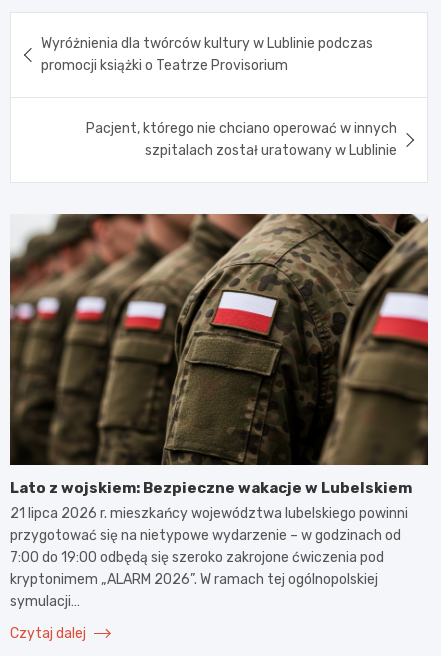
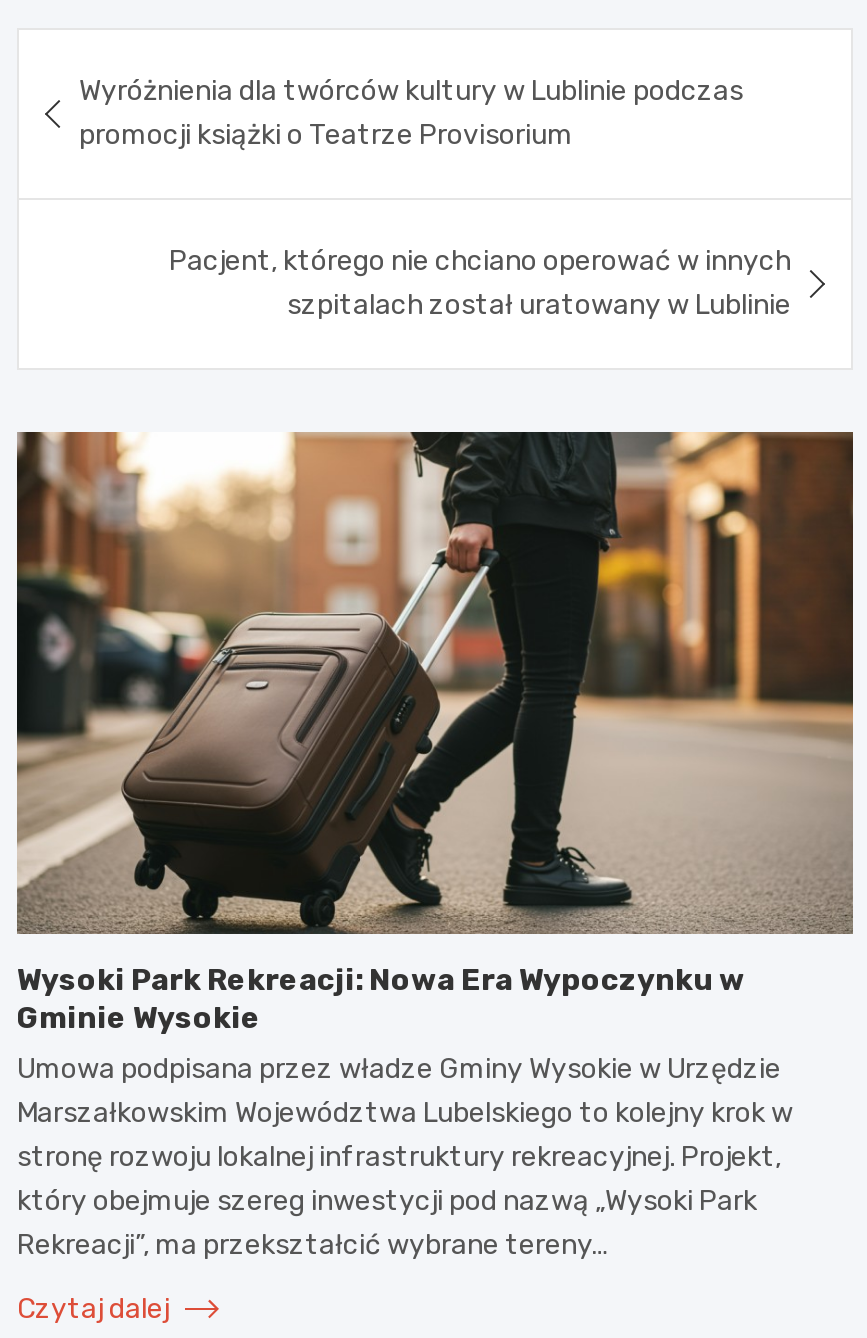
- [image]
- Lato z wojskiem: Bezpieczne wakacje w Lubelskiem
- 21 lipca 2026 r. mieszkańcy województwa lubelskiego powinni
- przygotować się na nietypowe wydarzenie – w godzinach od
- 7:00 do 19:00 odbędą się szeroko zakrojone ćwiczenia pod
- kryptonimem „ALARM 2026”. W ramach tej ogólnopolskiej
- symulacji…
+ [image]
+ Wysoki Park Rekreacji: Nowa Era Wypoczynku w
+ Gminie Wysokie
+ Umowa podpisana przez władze Gminy Wysokie w Urzędzie
+ Marszałkowskim Województwa Lubelskiego to kolejny krok w
+ stronę rozwoju lokalnej infrastruktury rekreacyjnej. Projekt,
+ który obejmuje szereg inwestycji pod nazwą „Wysoki Park
+ Rekreacji”, ma przekształcić wybrane tereny…
